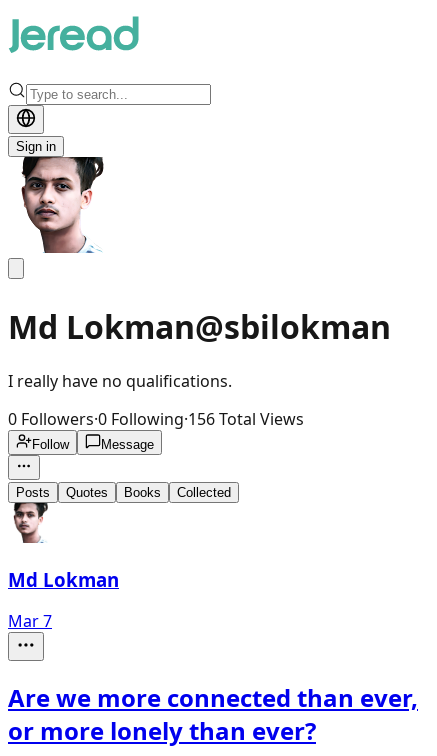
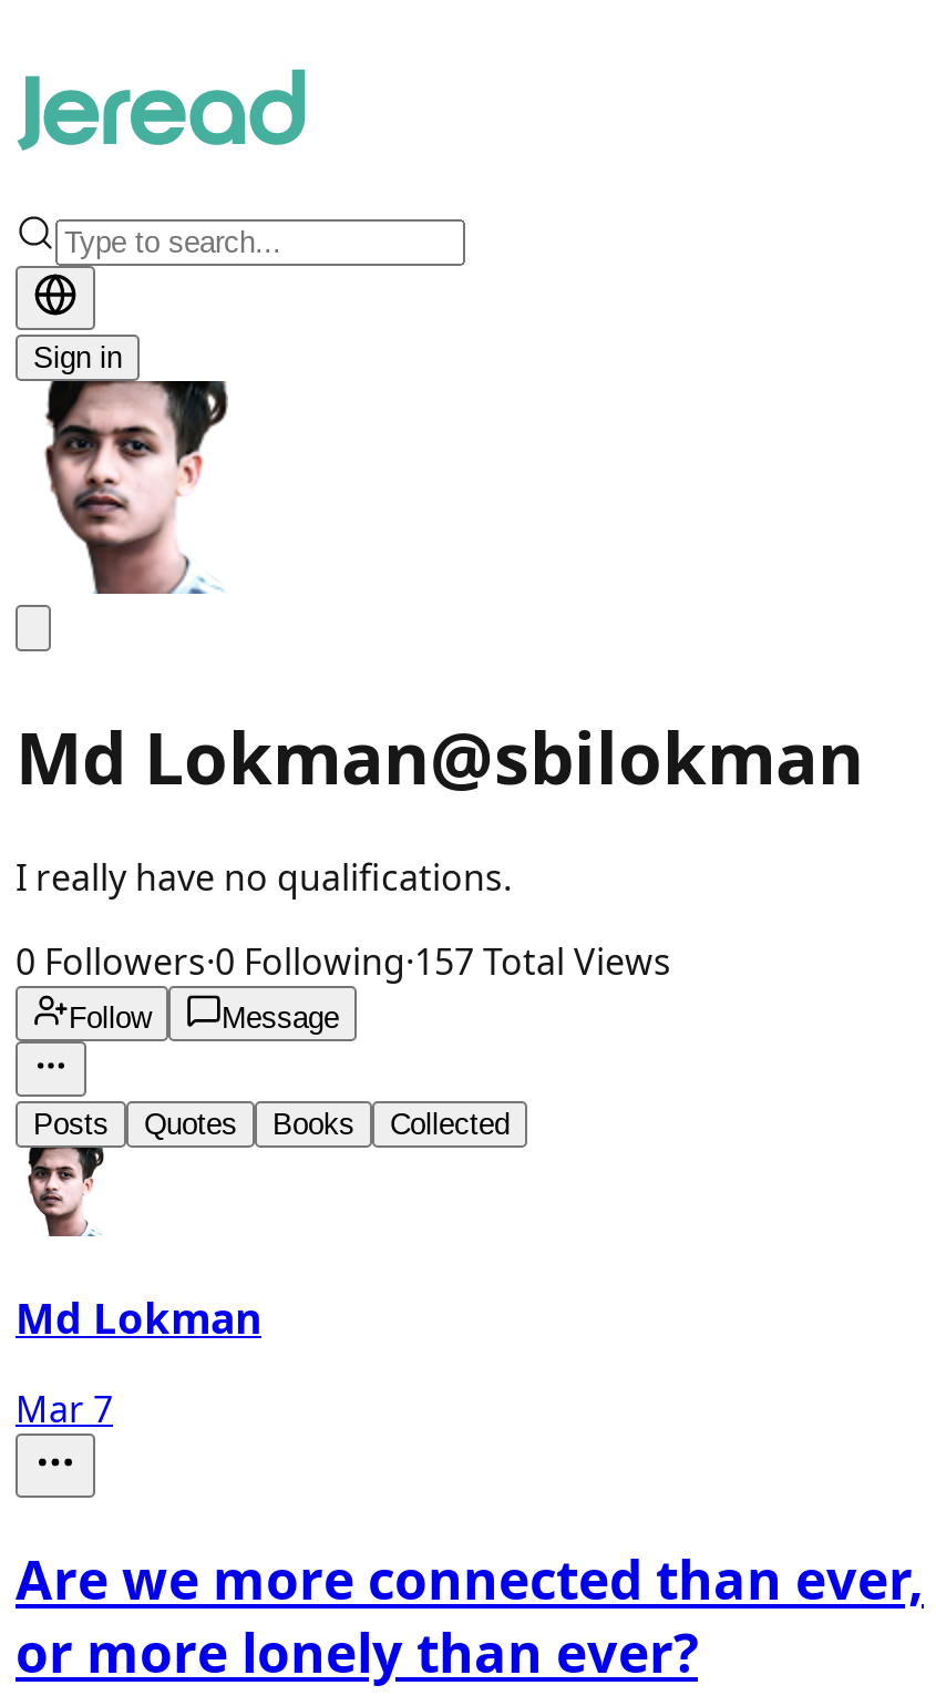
- 0 Followers·0 Following·156 Total Views
+ 0 Followers·0 Following·157 Total Views
